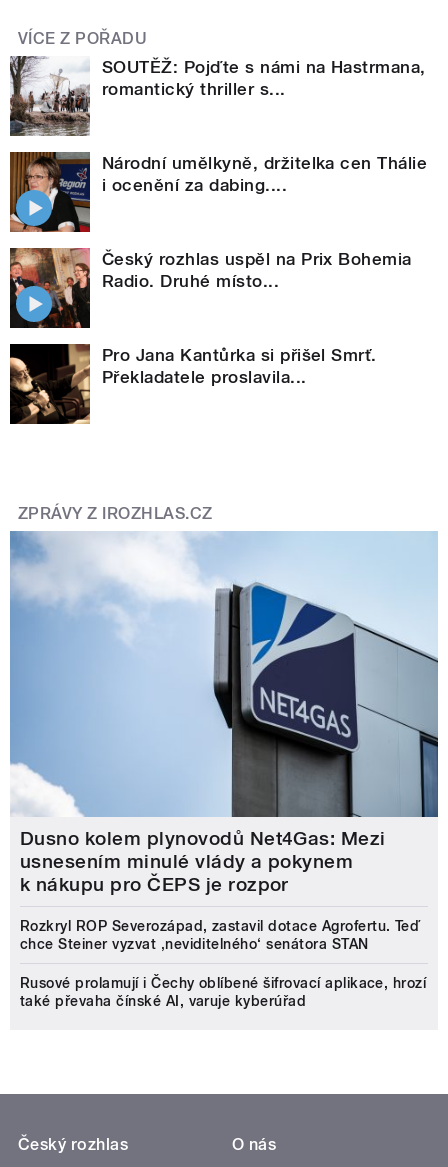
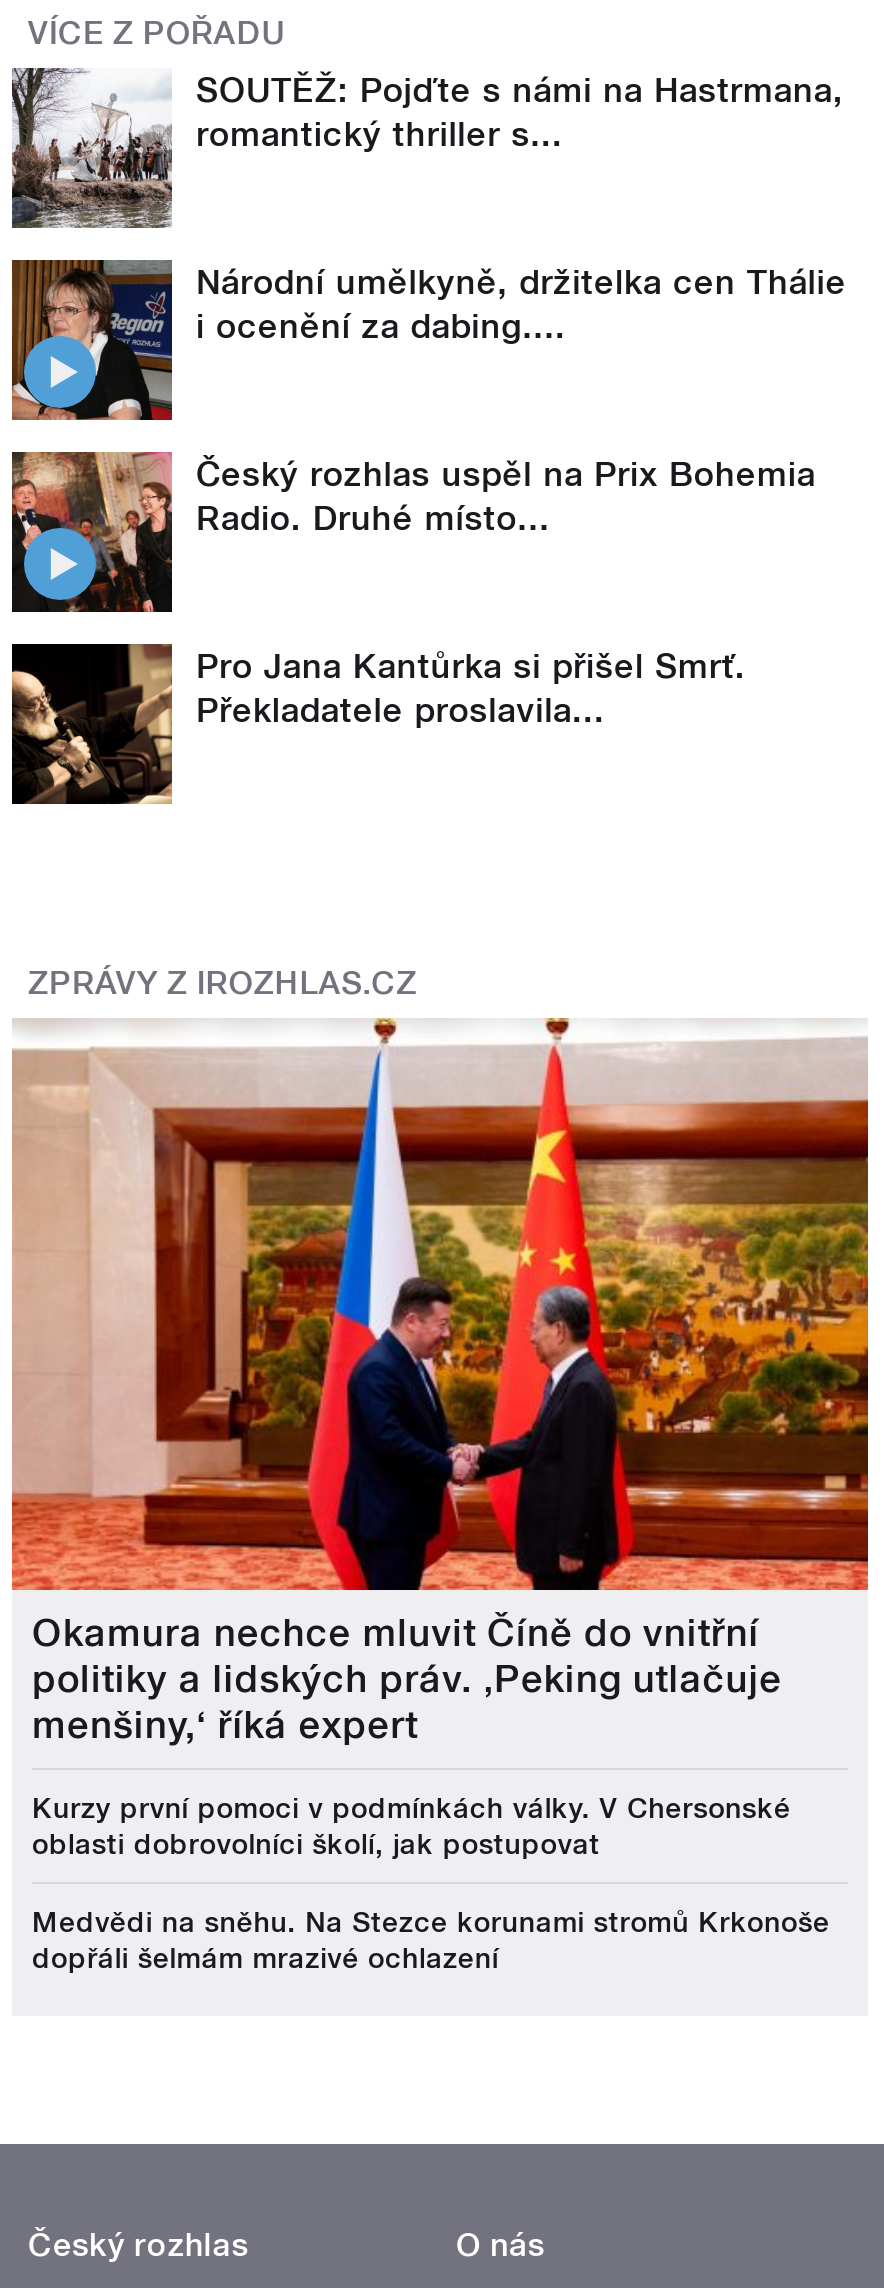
- [image]
- Dusno kolem plynovodů Net4Gas: Mezi
- usnesením minulé vlády a pokynem
- k nákupu pro ČEPS je rozpor
+ [image]
+ Okamura nechce mluvit Číně do vnitřní
+ politiky a lidských práv. ‚Peking utlačuje
+ menšiny,‘ říká expert

- Rozkryl ROP Severozápad, zastavil dotace Agrofertu. Teď
- chce Steiner vyzvat ‚neviditelného‘ senátora STAN
+ Kurzy první pomoci v podmínkách války. V Chersonské
+ oblasti dobrovolníci školí, jak postupovat

- Rusové prolamují i Čechy oblíbené šifrovací aplikace, hrozí
- také převaha čínské AI, varuje kyberúřad
+ Medvědi na sněhu. Na Stezce korunami stromů Krkonoše
+ dopřáli šelmám mrazivé ochlazení
